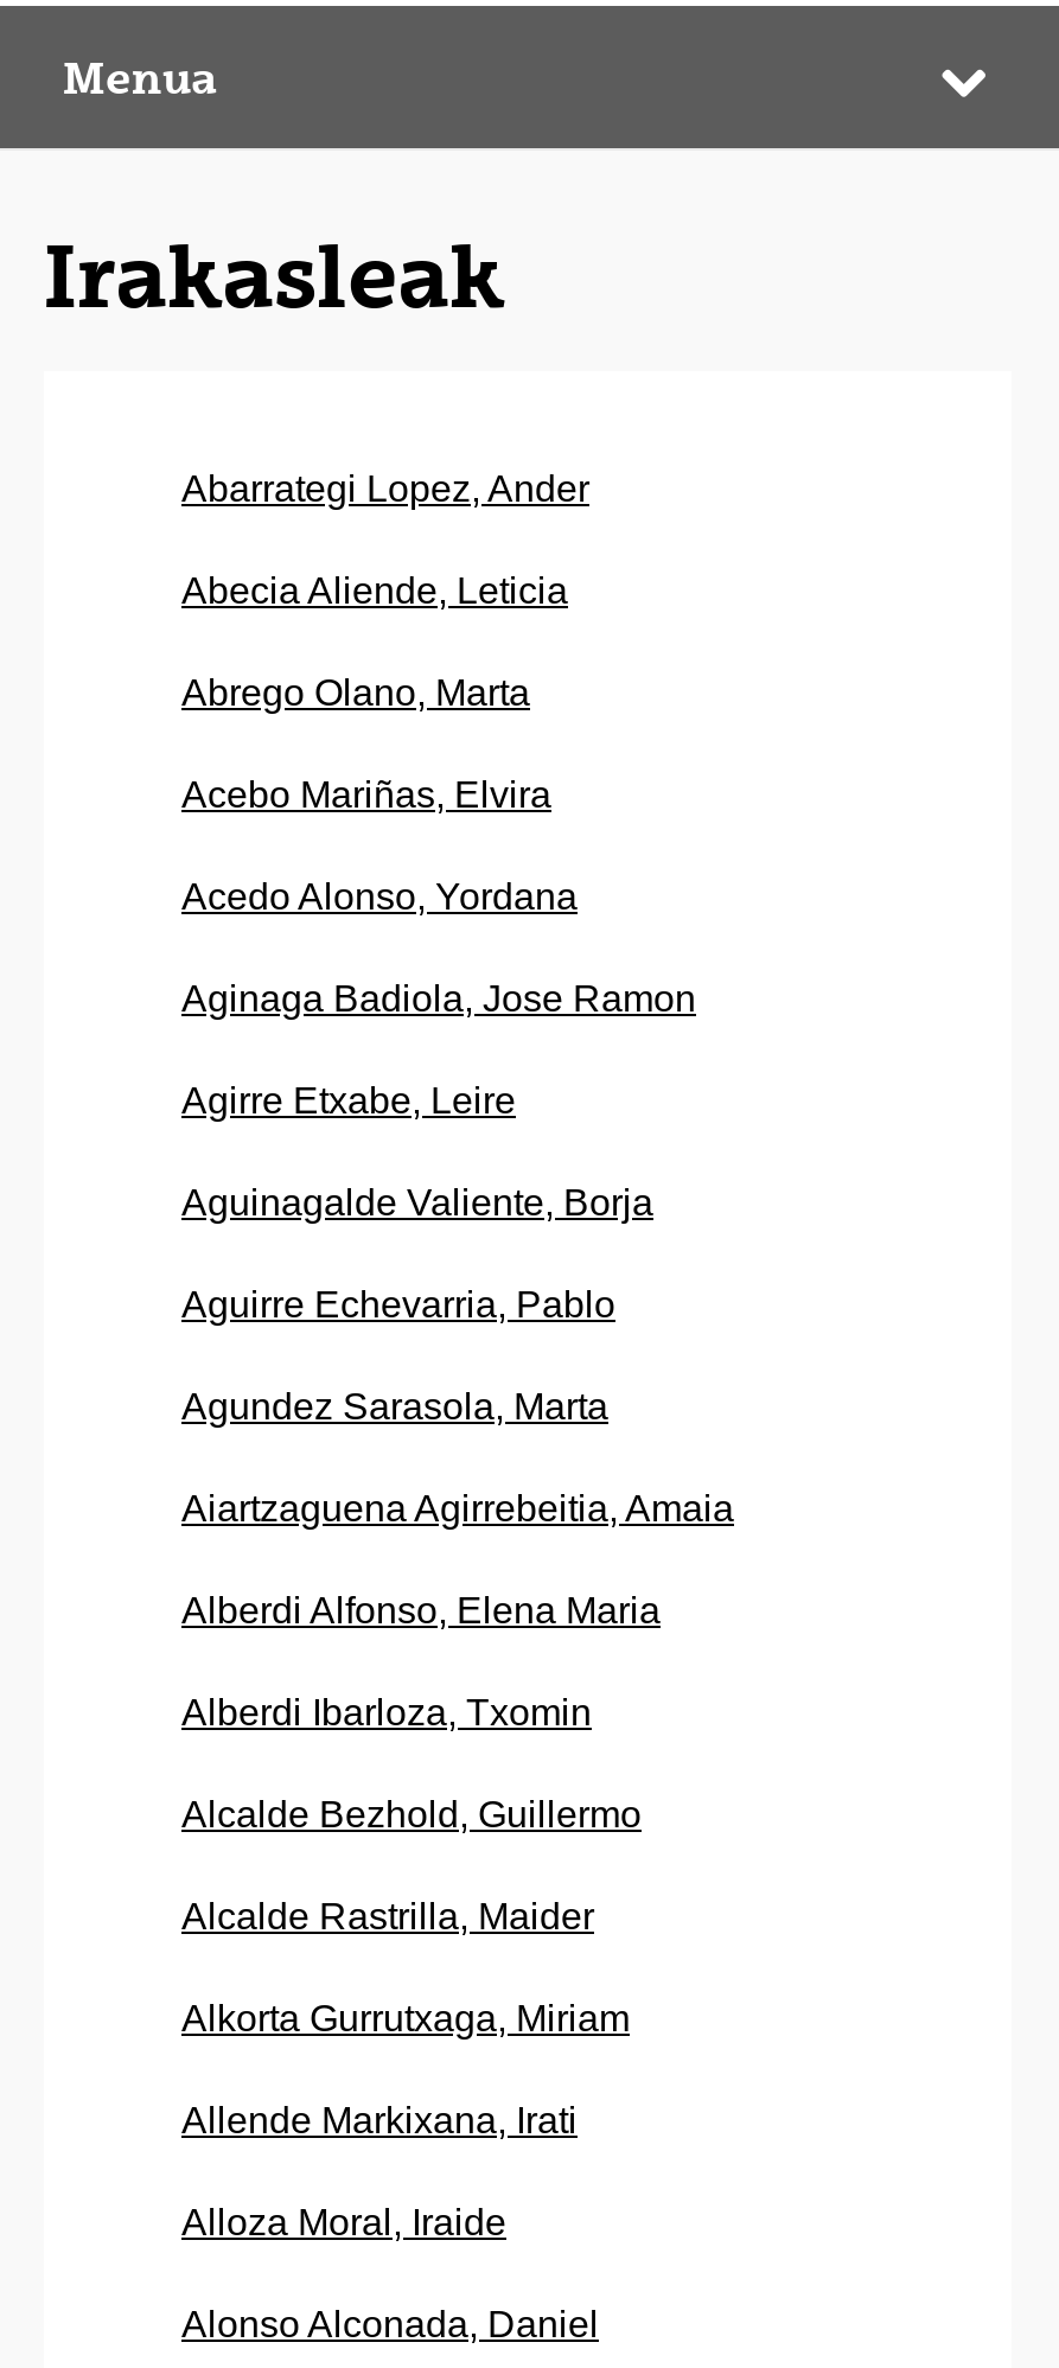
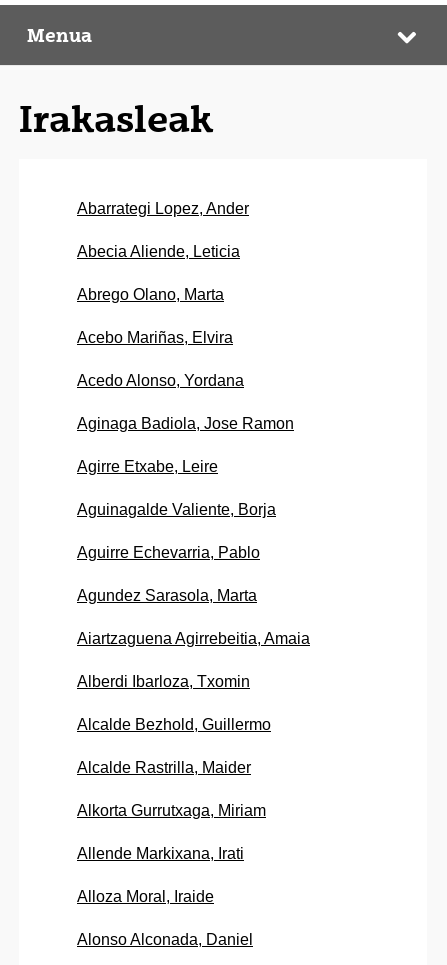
- Alberdi Alfonso, Elena Maria
